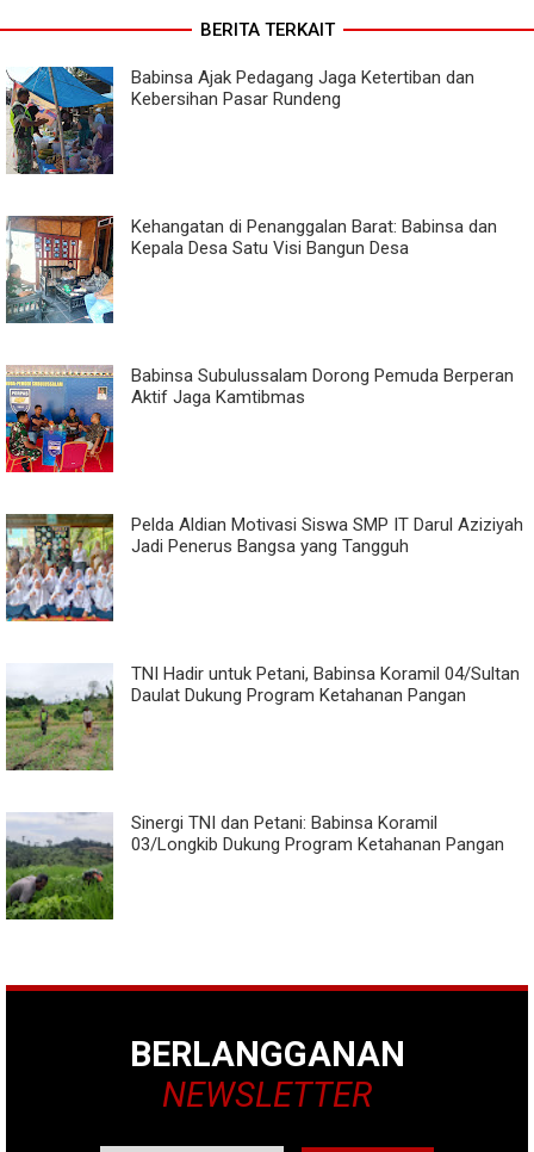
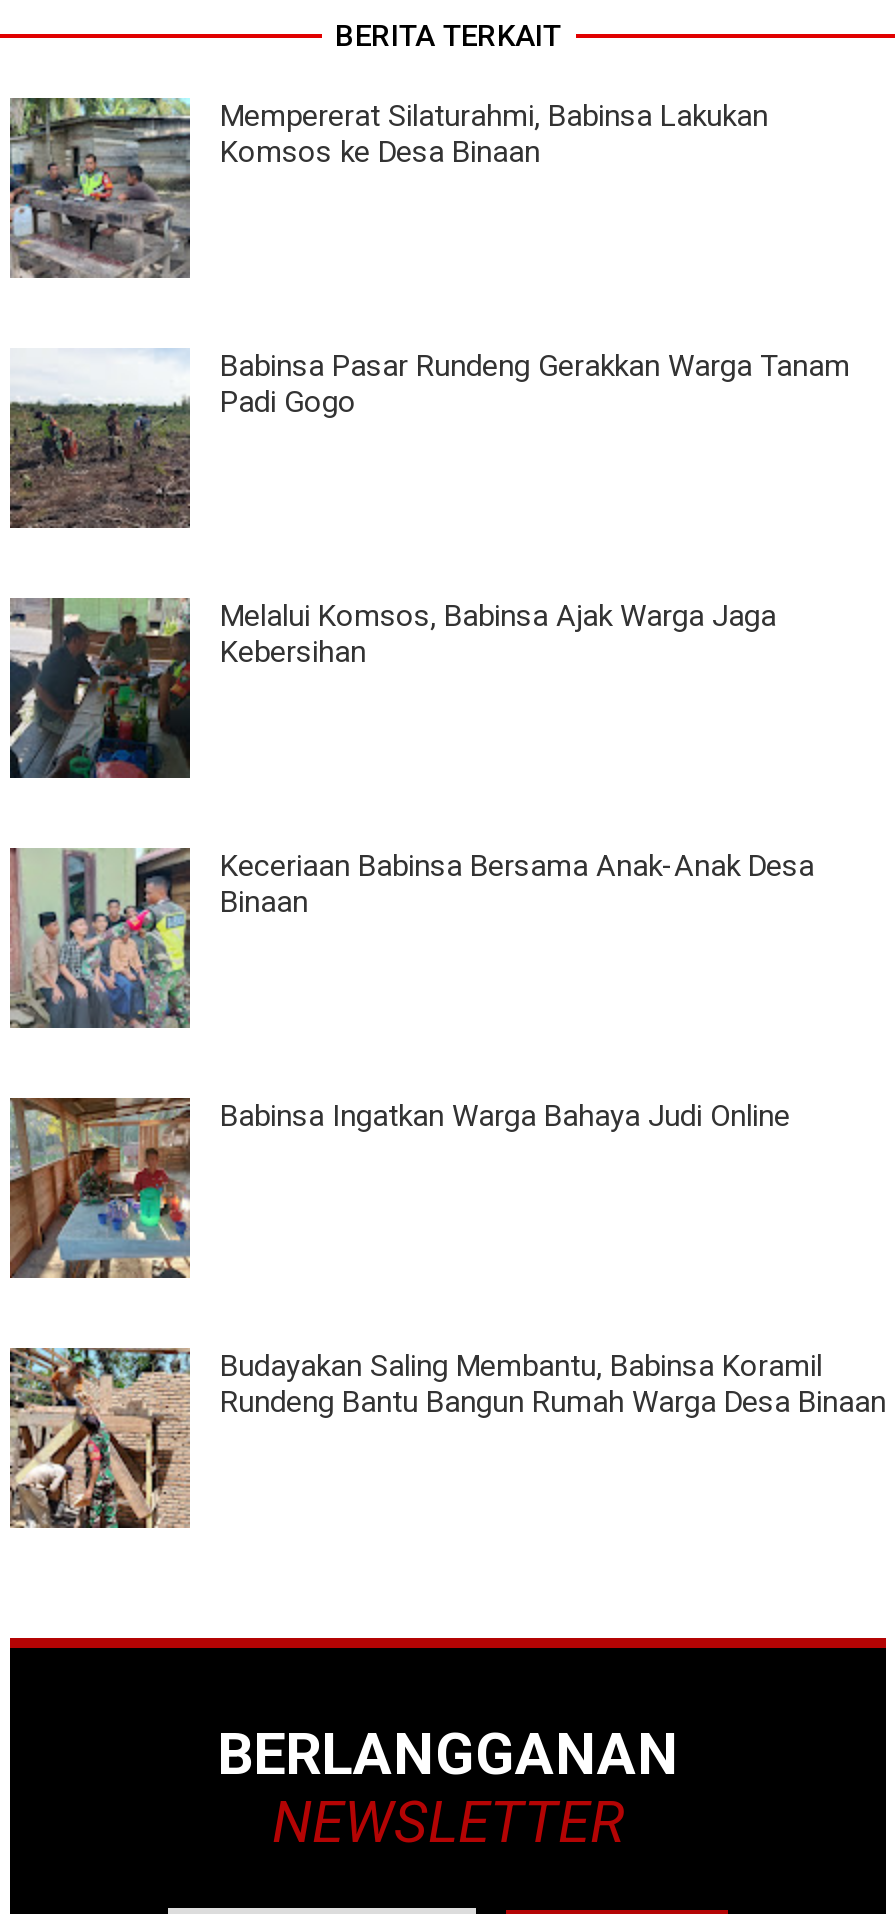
- [image]
- Babinsa Ajak Pedagang Jaga Ketertiban dan
- Kebersihan Pasar Rundeng
+ [image]
+ Mempererat Silaturahmi, Babinsa Lakukan
+ Komsos ke Desa Binaan

- [image]
- Kehangatan di Penanggalan Barat: Babinsa dan
- Kepala Desa Satu Visi Bangun Desa
+ [image]
+ Babinsa Pasar Rundeng Gerakkan Warga Tanam
+ Padi Gogo

- [image]
- Babinsa Subulussalam Dorong Pemuda Berperan
- Aktif Jaga Kamtibmas
+ [image]
+ Melalui Komsos, Babinsa Ajak Warga Jaga
+ Kebersihan

- [image]
- Pelda Aldian Motivasi Siswa SMP IT Darul Aziziyah
- Jadi Penerus Bangsa yang Tangguh
+ [image]
+ Keceriaan Babinsa Bersama Anak-Anak Desa
+ Binaan

- [image]
- TNI Hadir untuk Petani, Babinsa Koramil 04/Sultan
- Daulat Dukung Program Ketahanan Pangan
+ [image]
+ Babinsa Ingatkan Warga Bahaya Judi Online

- [image]
- Sinergi TNI dan Petani: Babinsa Koramil
- 03/Longkib Dukung Program Ketahanan Pangan
+ [image]
+ Budayakan Saling Membantu, Babinsa Koramil
+ Rundeng Bantu Bangun Rumah Warga Desa Binaan
